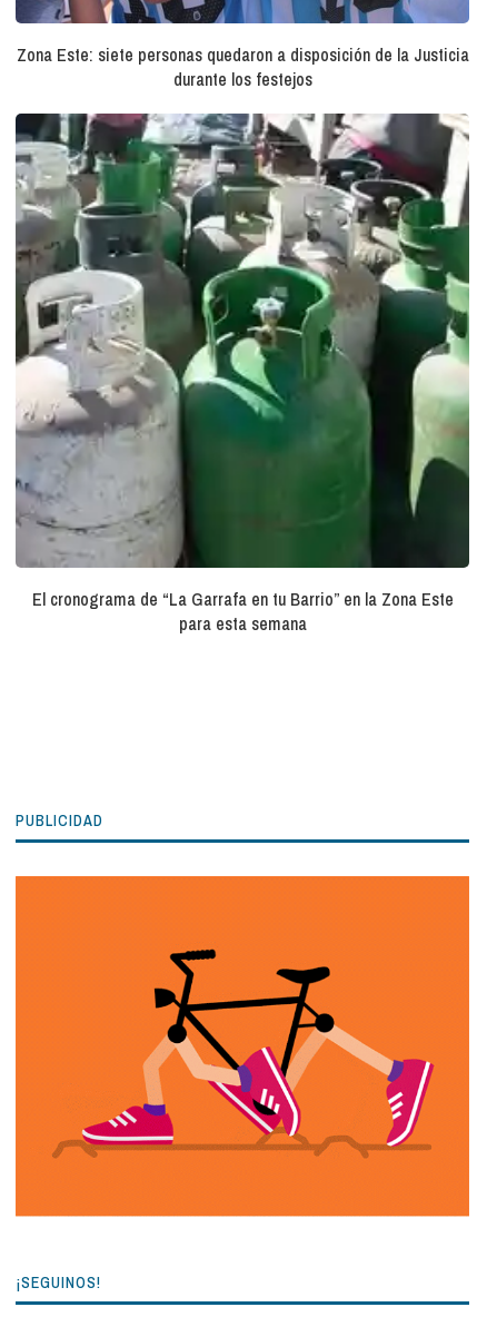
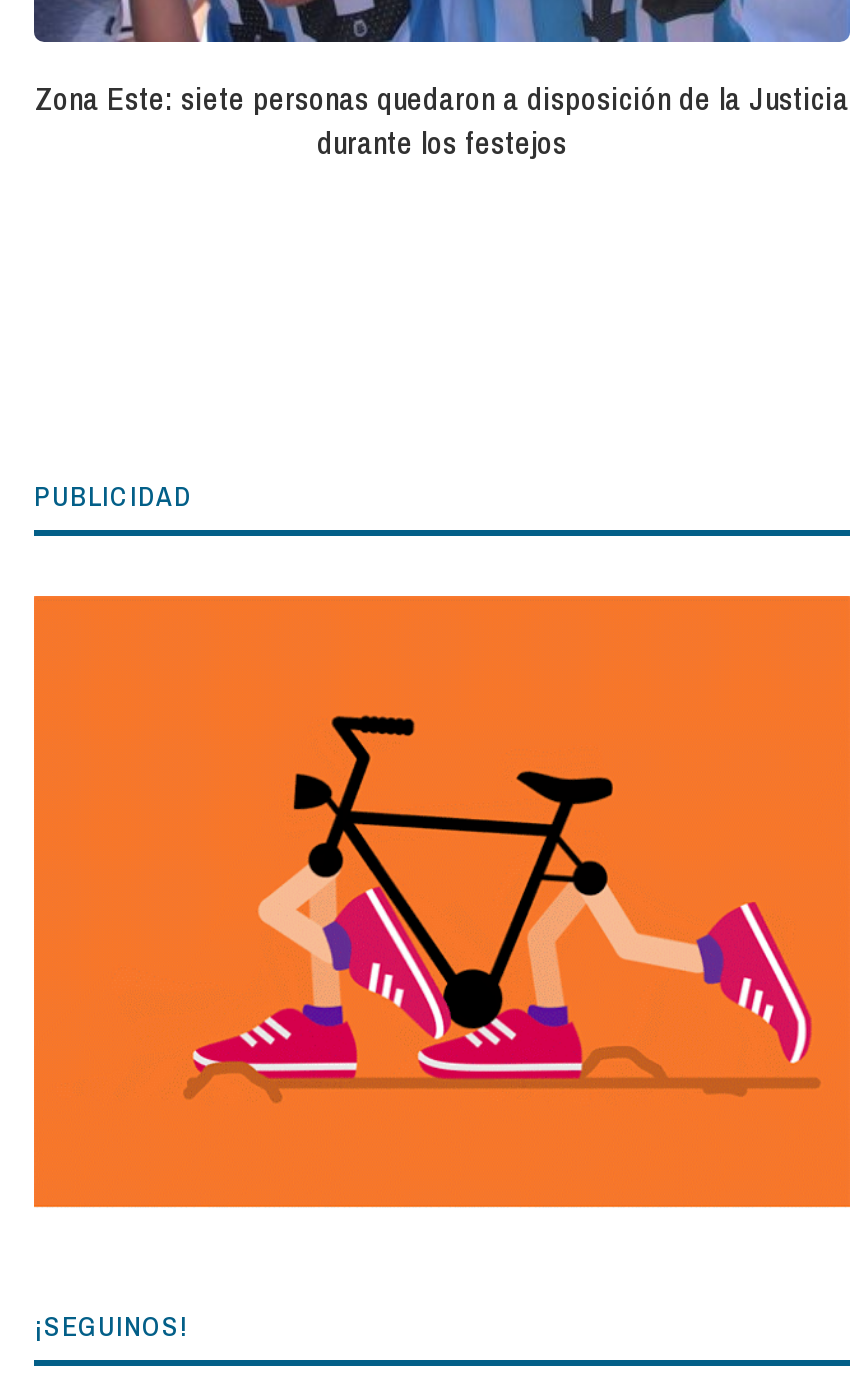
- [image]
- El cronograma de “La Garrafa en tu Barrio” en la Zona Este
- para esta semana

moved up: [image]
